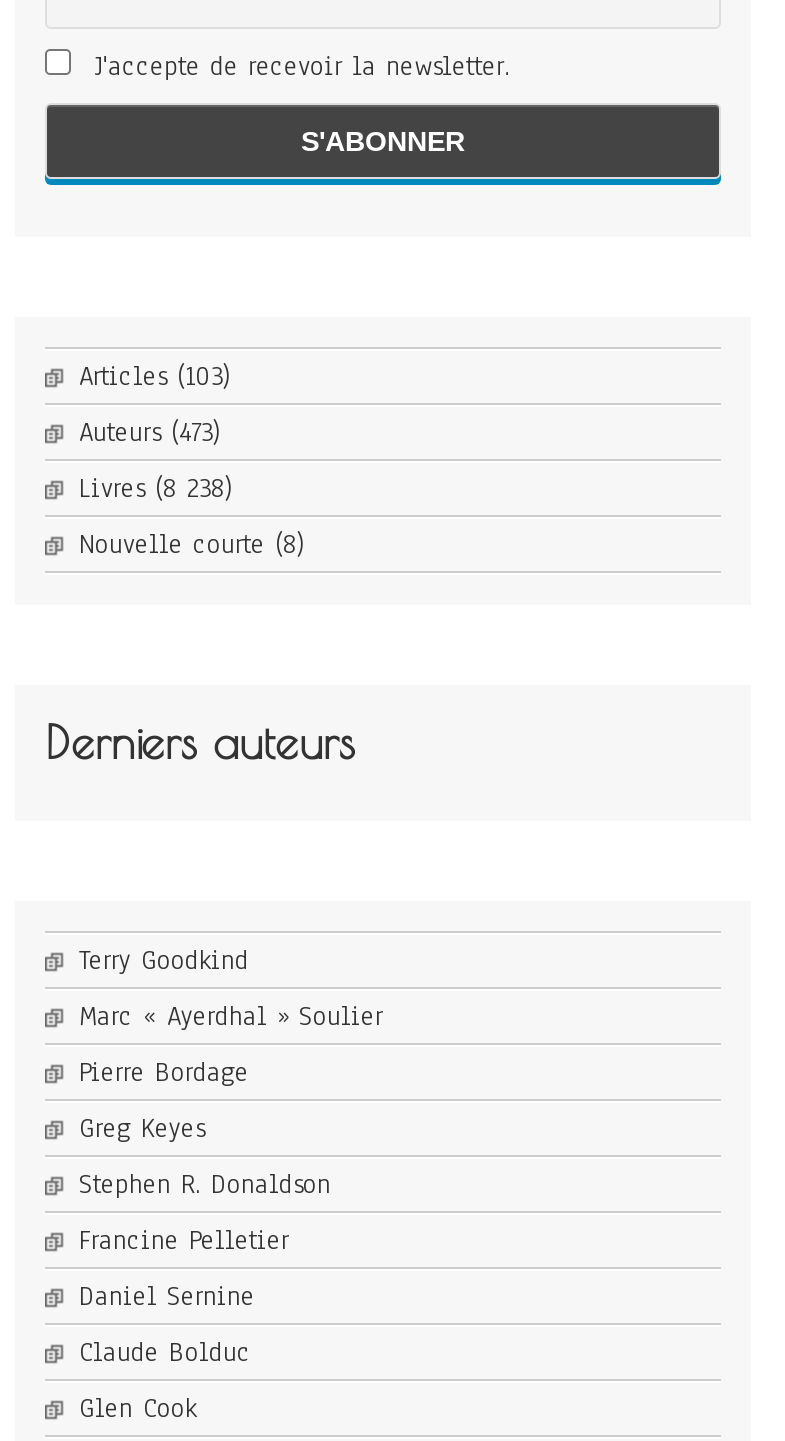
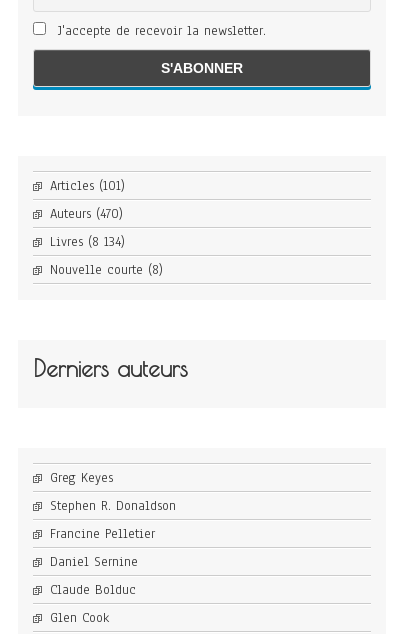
- Articles (103)
+ Articles (101)

- Auteurs (473)
+ Auteurs (470)

- Livres (8 238)
+ Livres (8 134)

- Terry Goodkind
- Marc « Ayerdhal » Soulier
- Pierre Bordage
